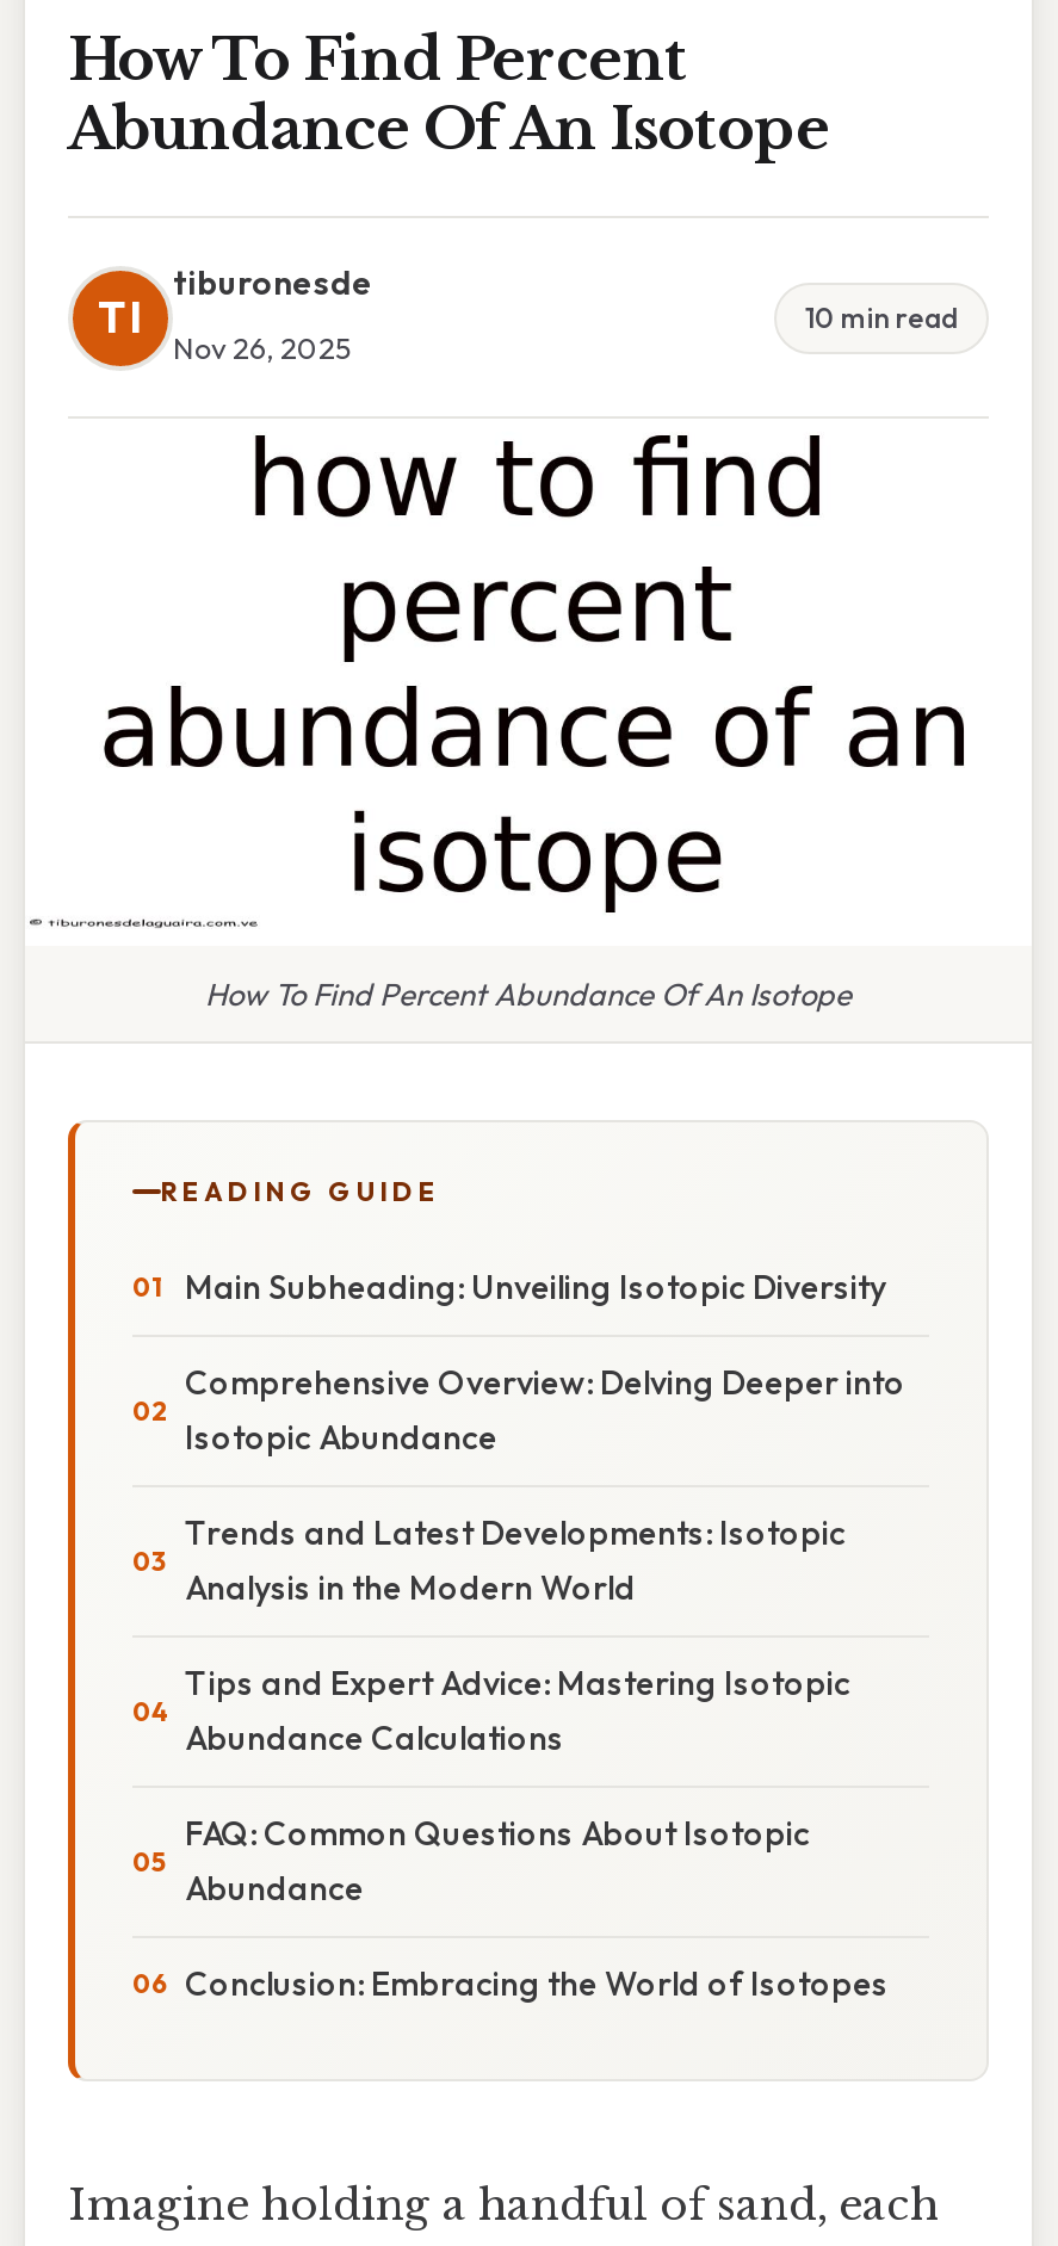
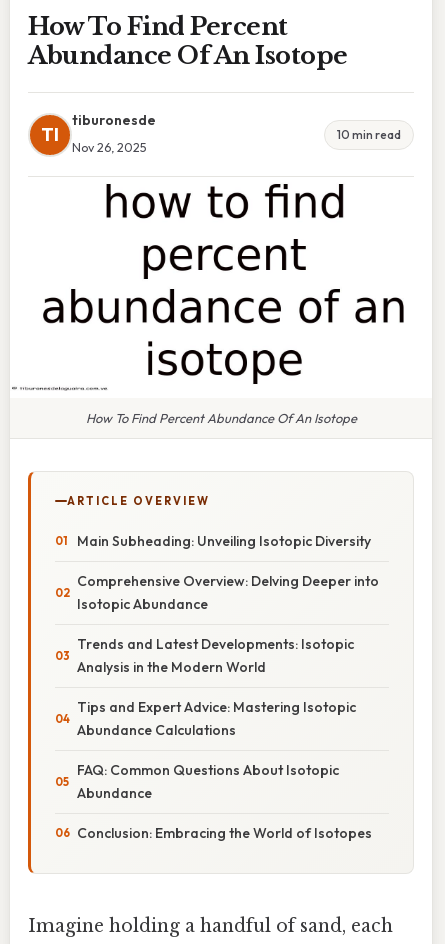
- READING GUIDE
+ ARTICLE OVERVIEW
